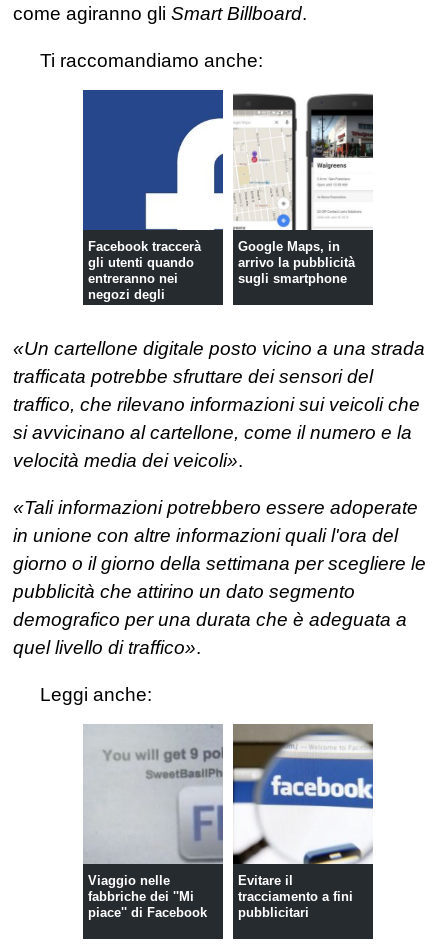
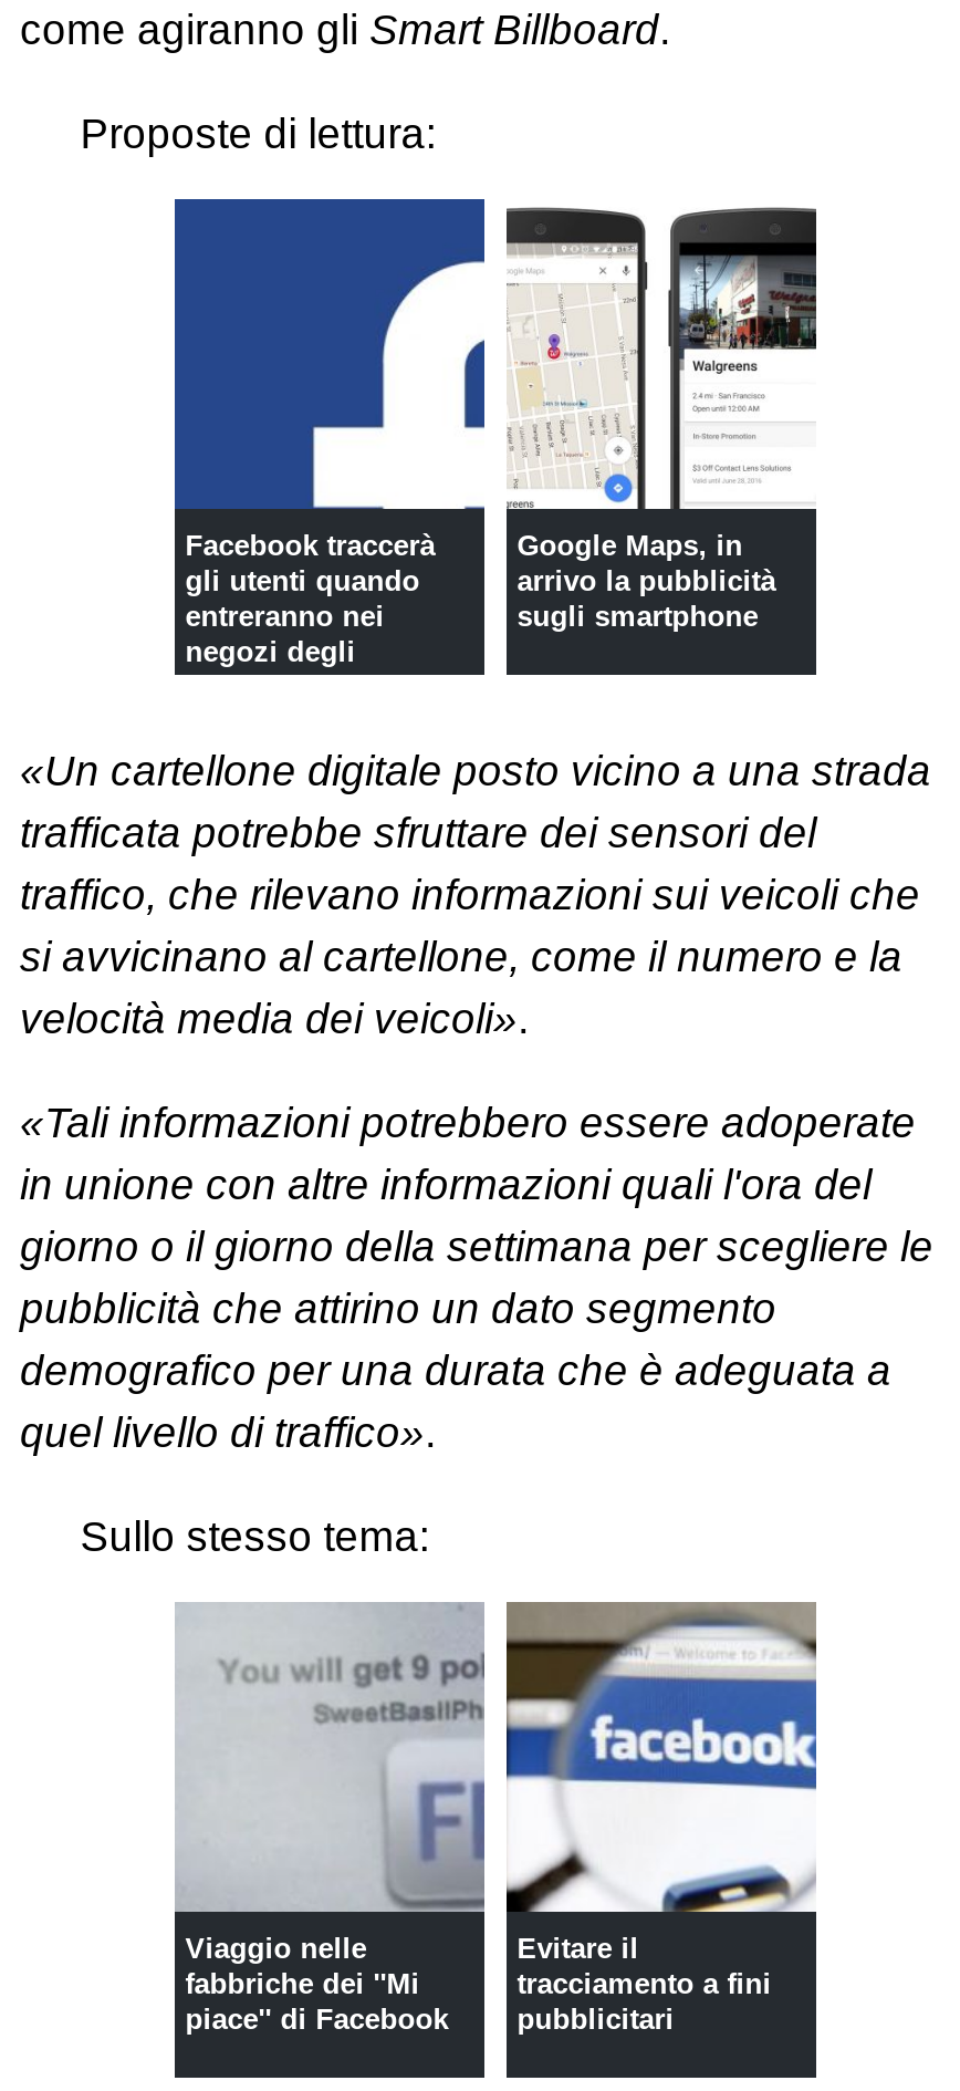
- Ti raccomandiamo anche:
+ Proposte di lettura:

- Leggi anche:
+ Sullo stesso tema:
